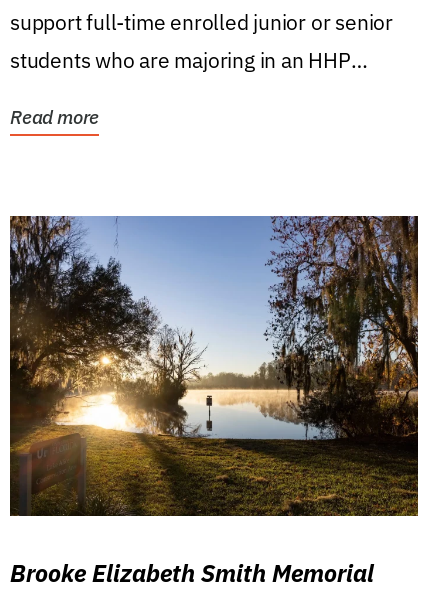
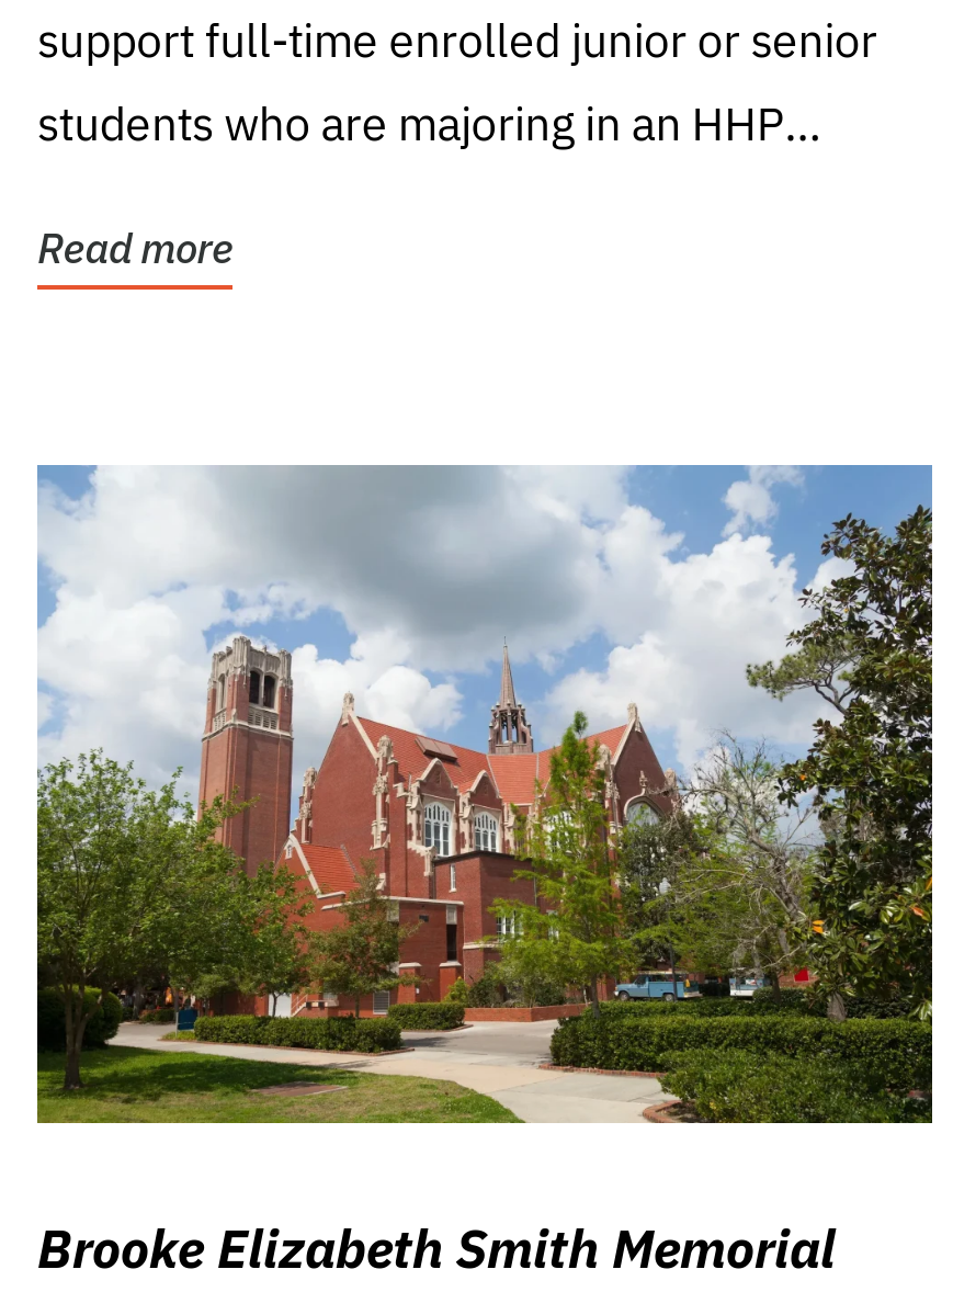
- [image]
+ [image]
